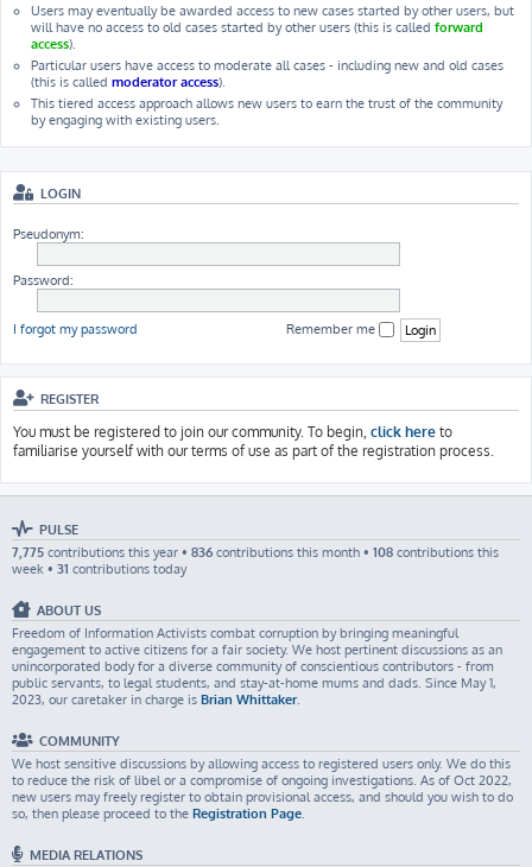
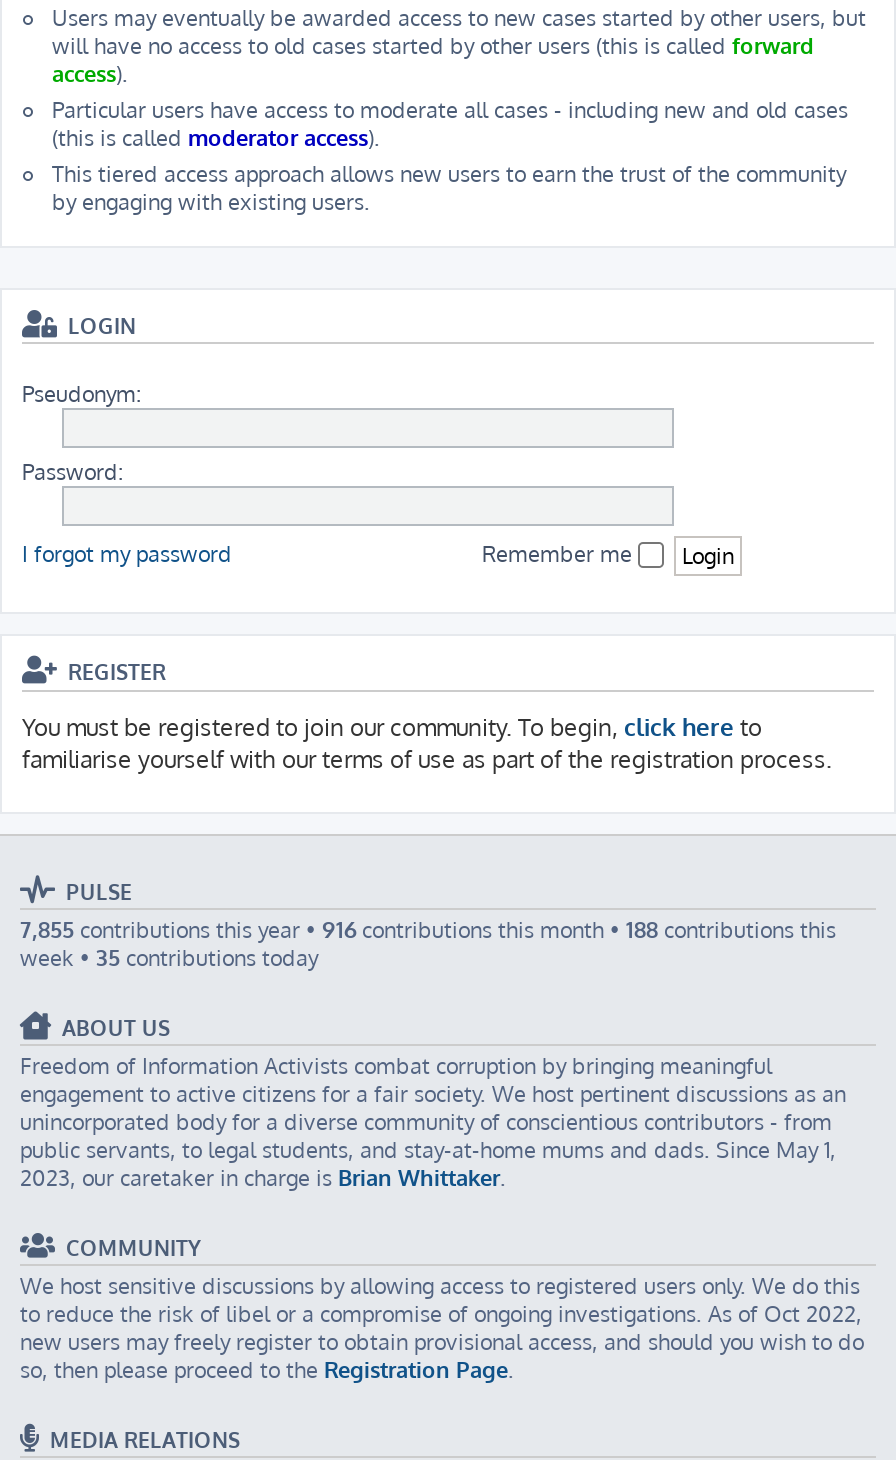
- 7,775 contributions this year • 836 contributions this month • 108 contributions this
+ 7,855 contributions this year • 916 contributions this month • 188 contributions this

- week • 31 contributions today
+ week • 35 contributions today
